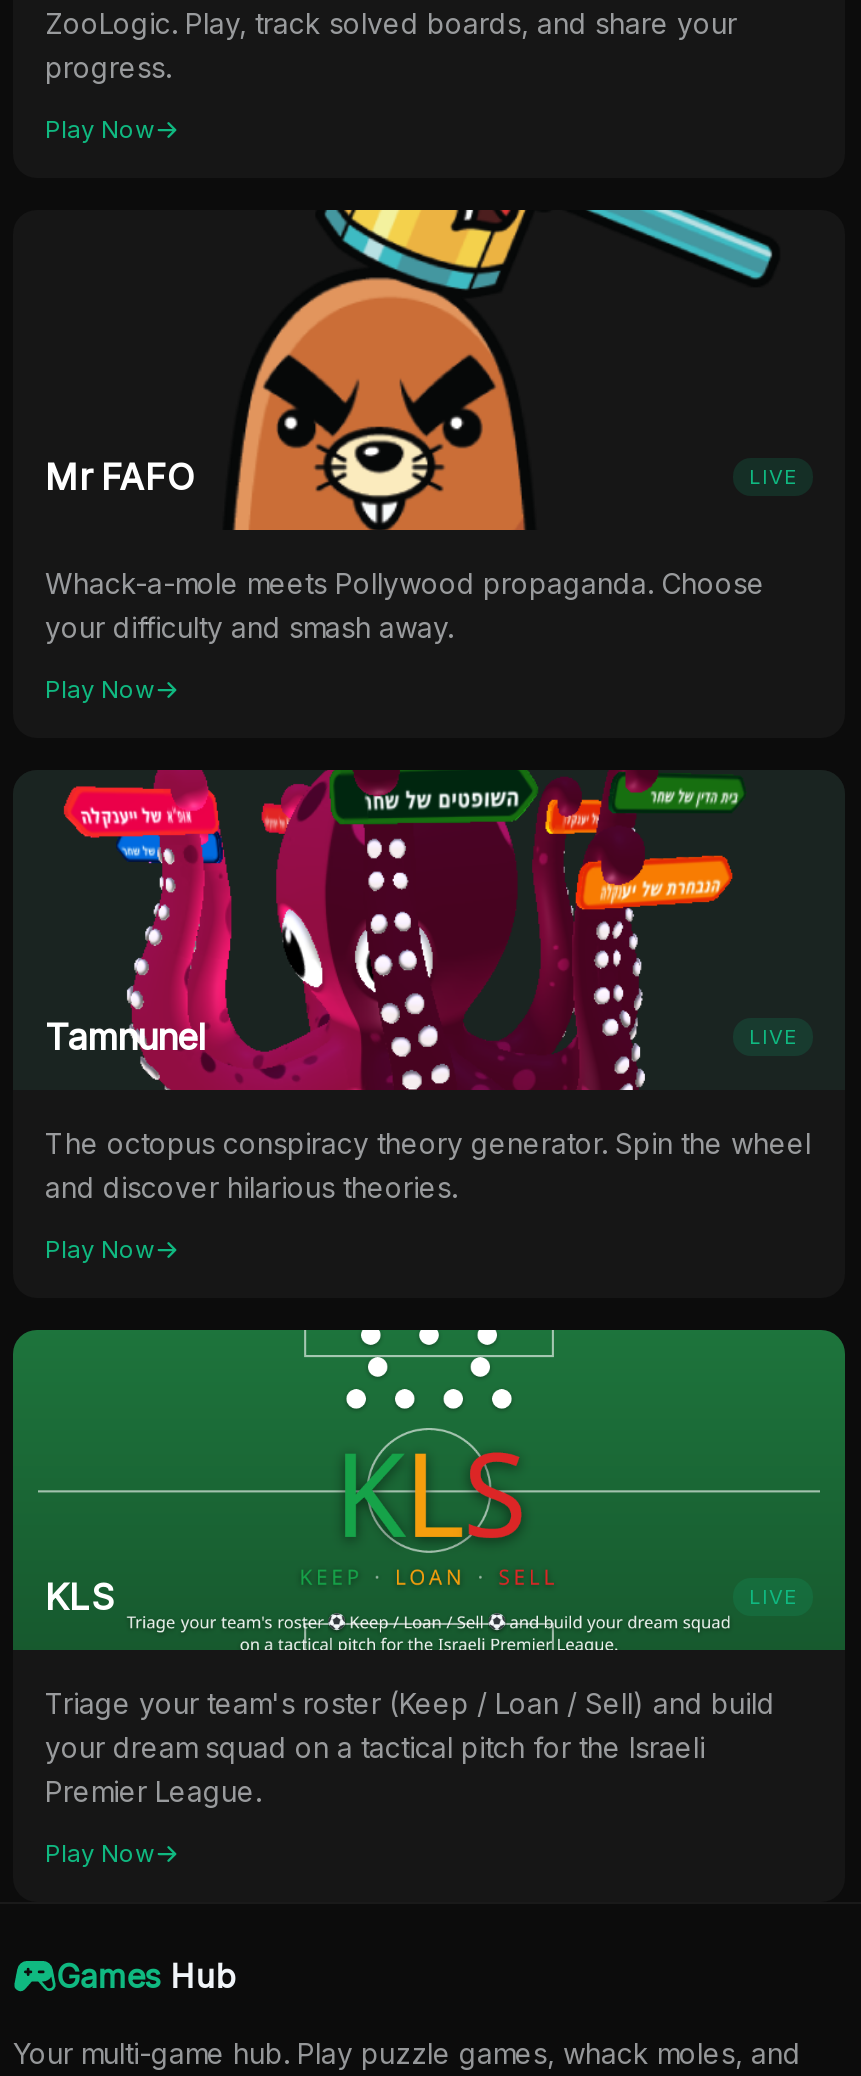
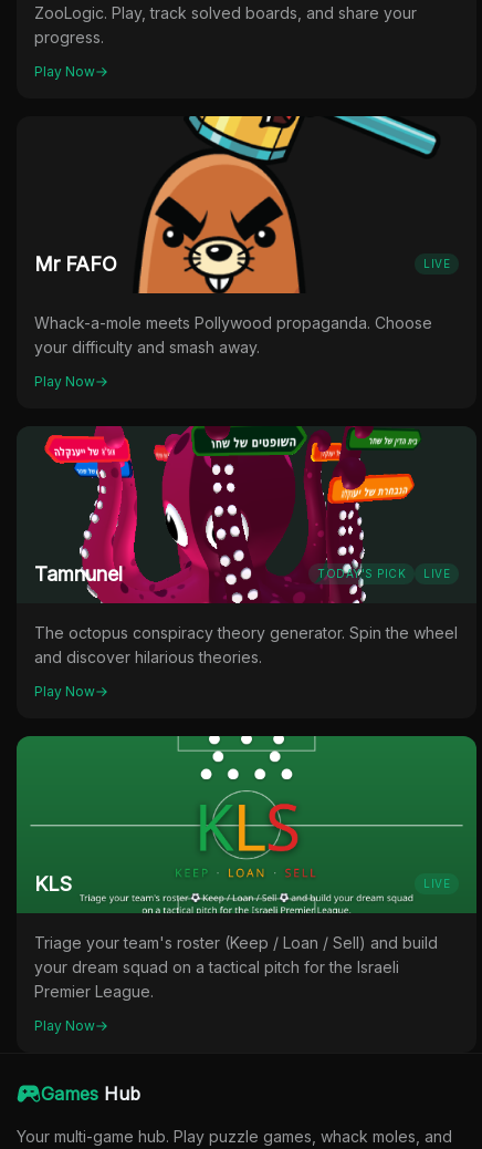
+ TODAY'S PICK
